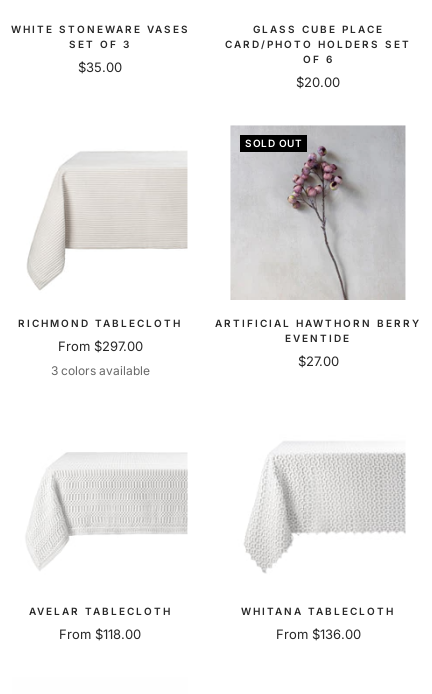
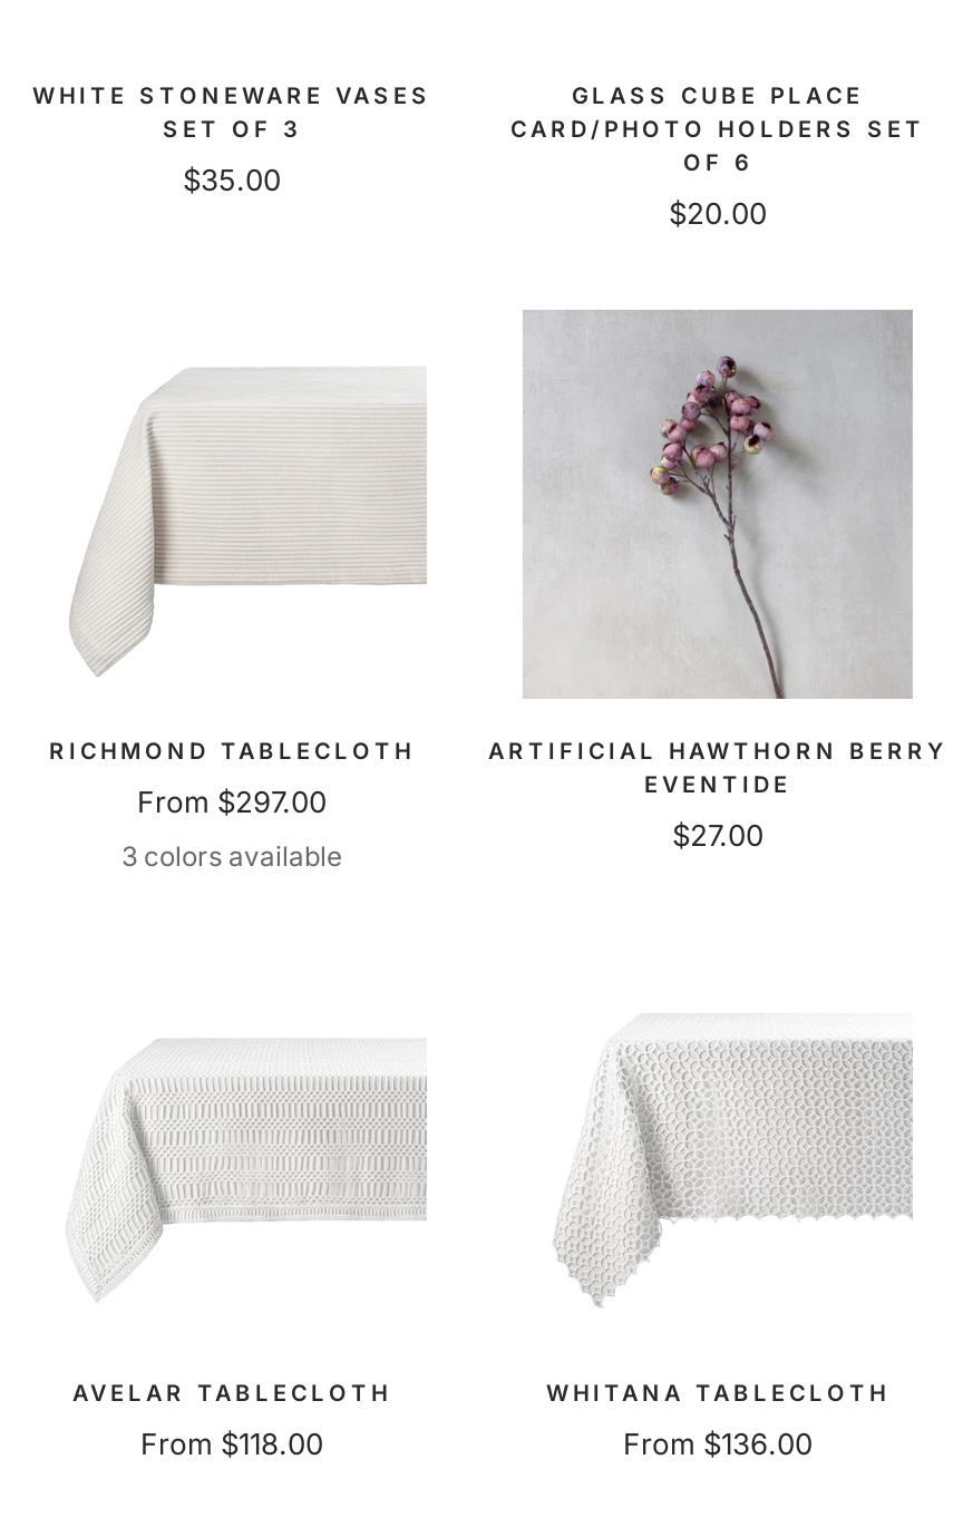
- SOLD OUT
